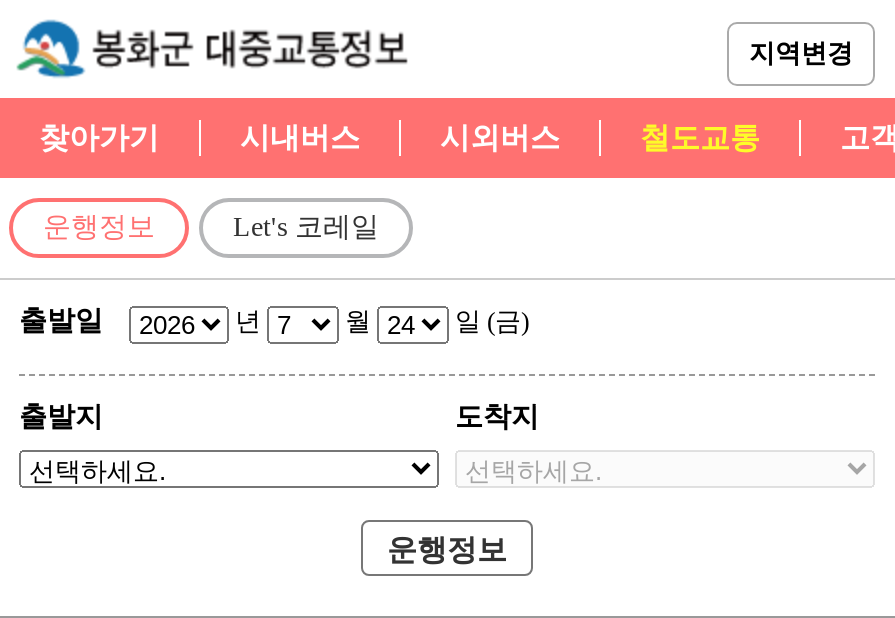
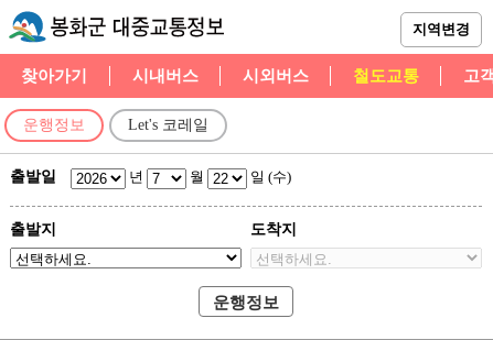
- 일 (금)
+ 일 (수)
